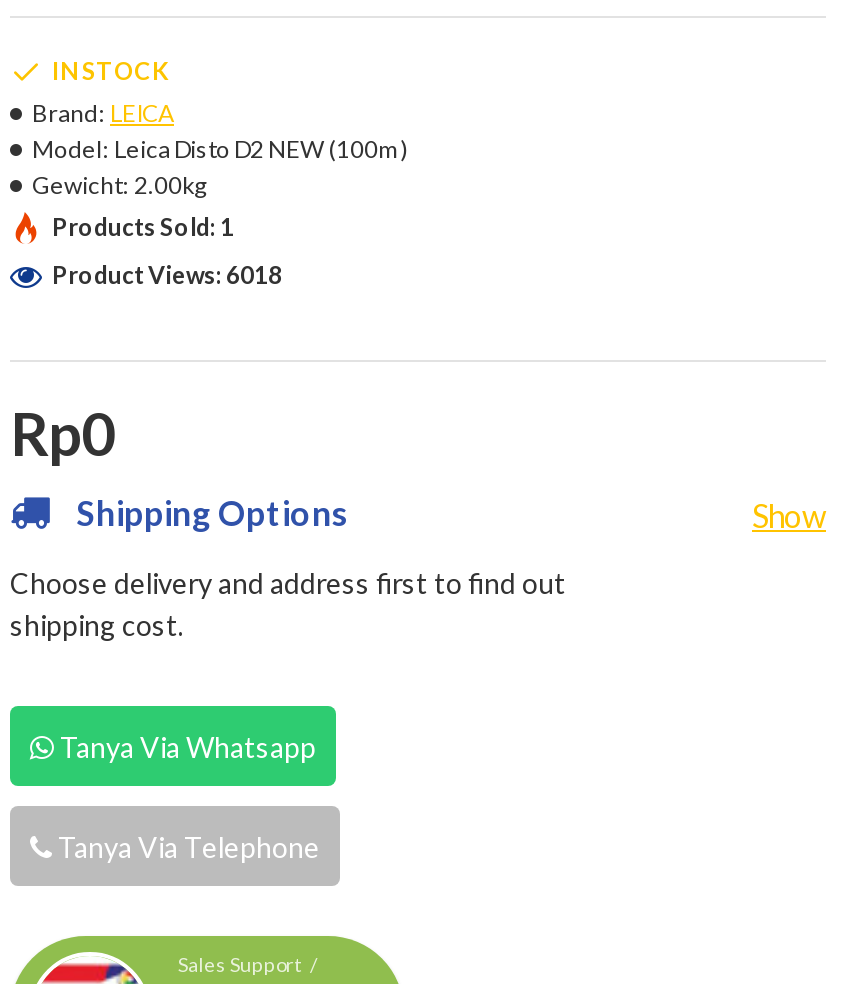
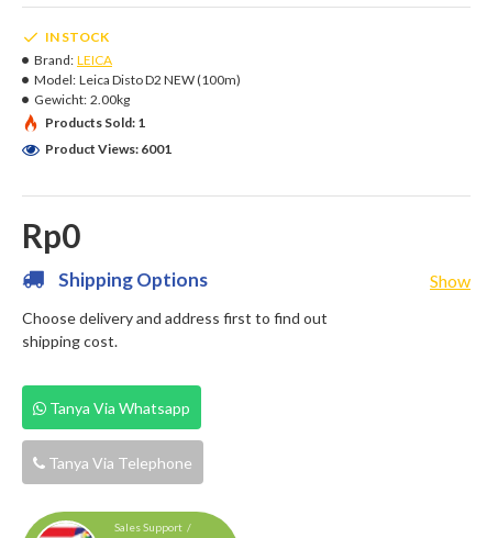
- Product Views: 6018
+ Product Views: 6001
